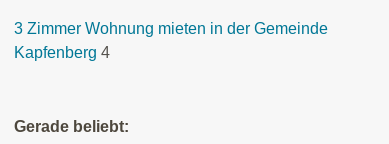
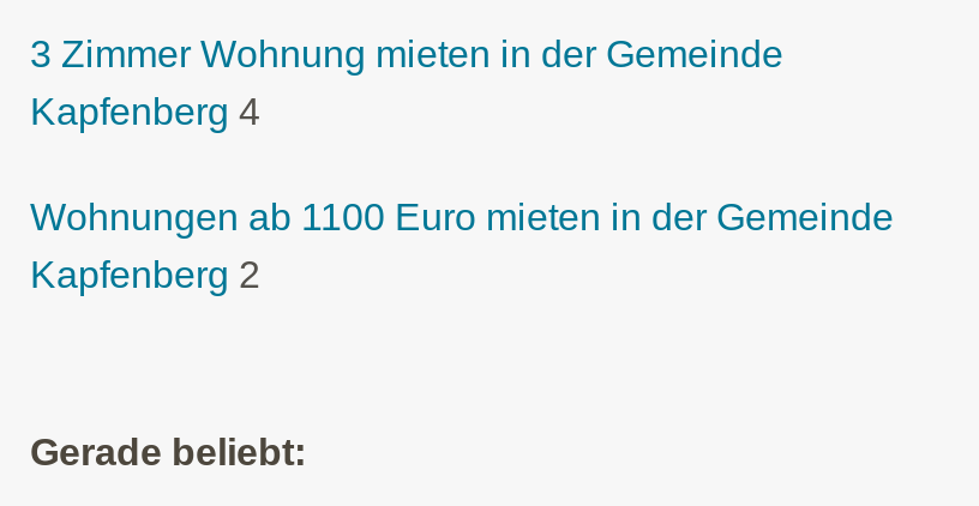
+ Wohnungen ab 1100 Euro mieten in der Gemeinde
+ Kapfenberg 2
